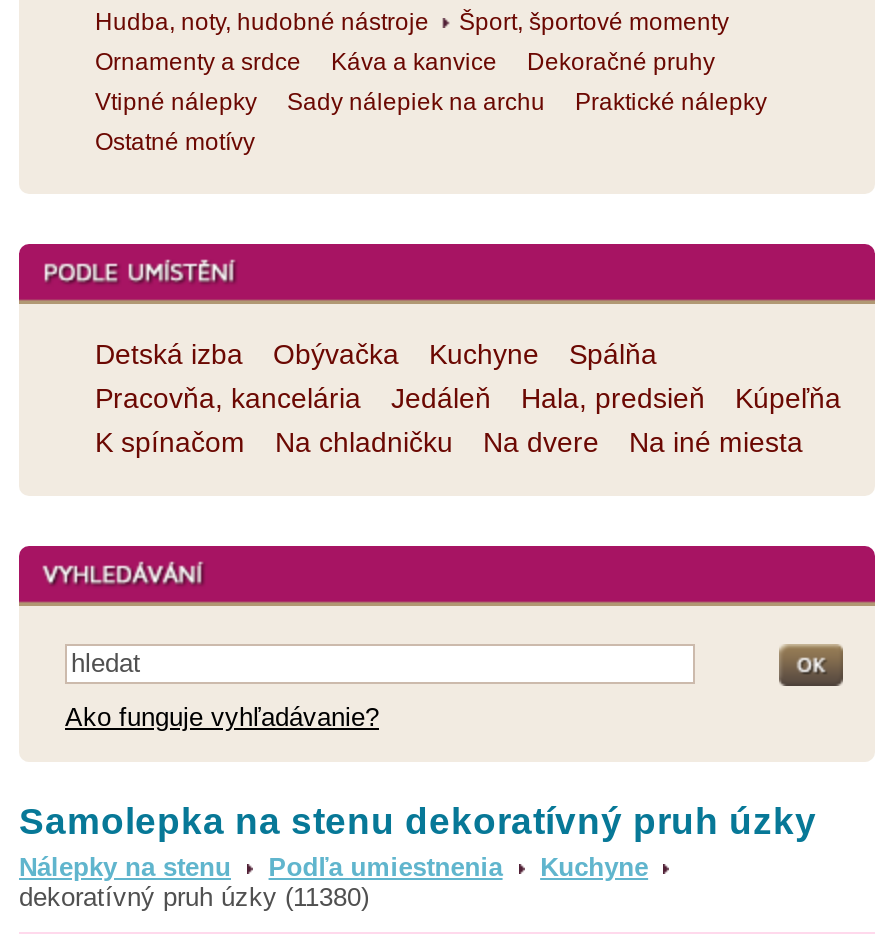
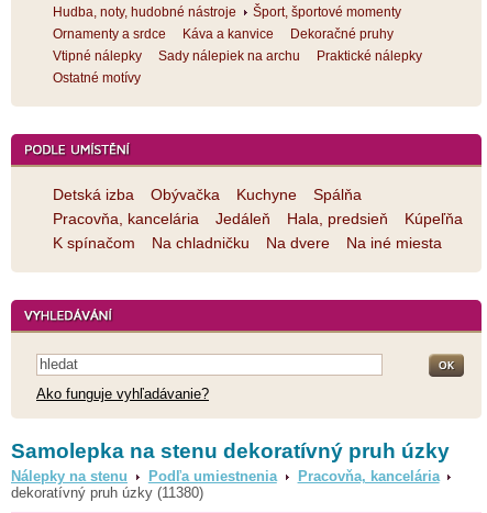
- Kuchyne
+ Pracovňa, kancelária
